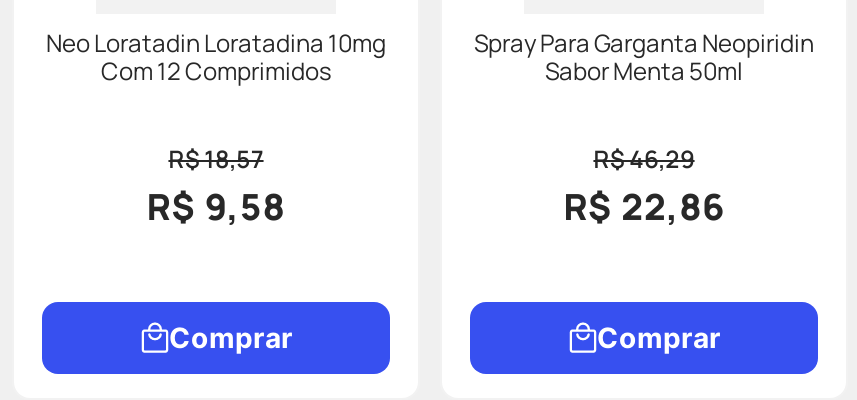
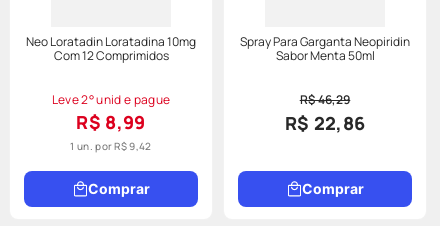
- R$ 18,57
- R$ 9,58
+ Leve 2° unid e pague
+ R$ 8,99
+ 1 un. por R$ 9,42
